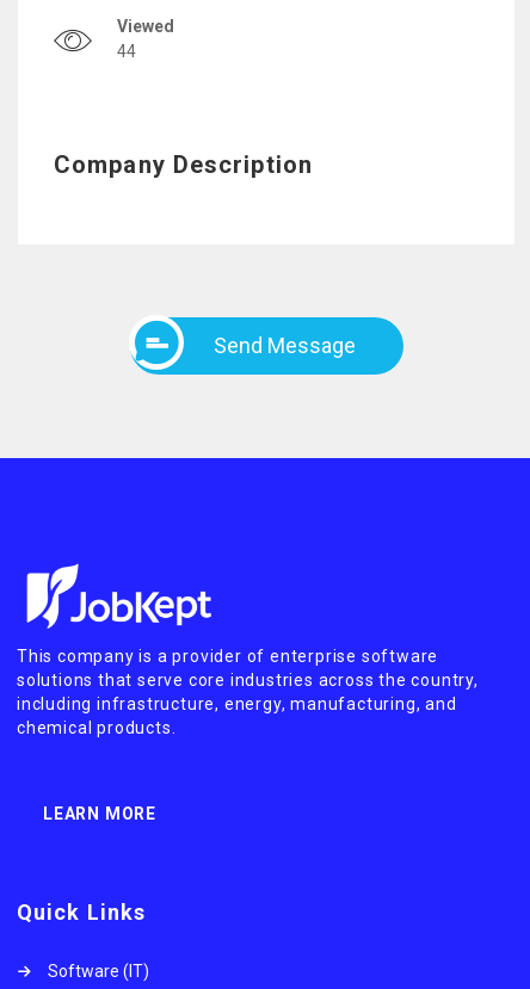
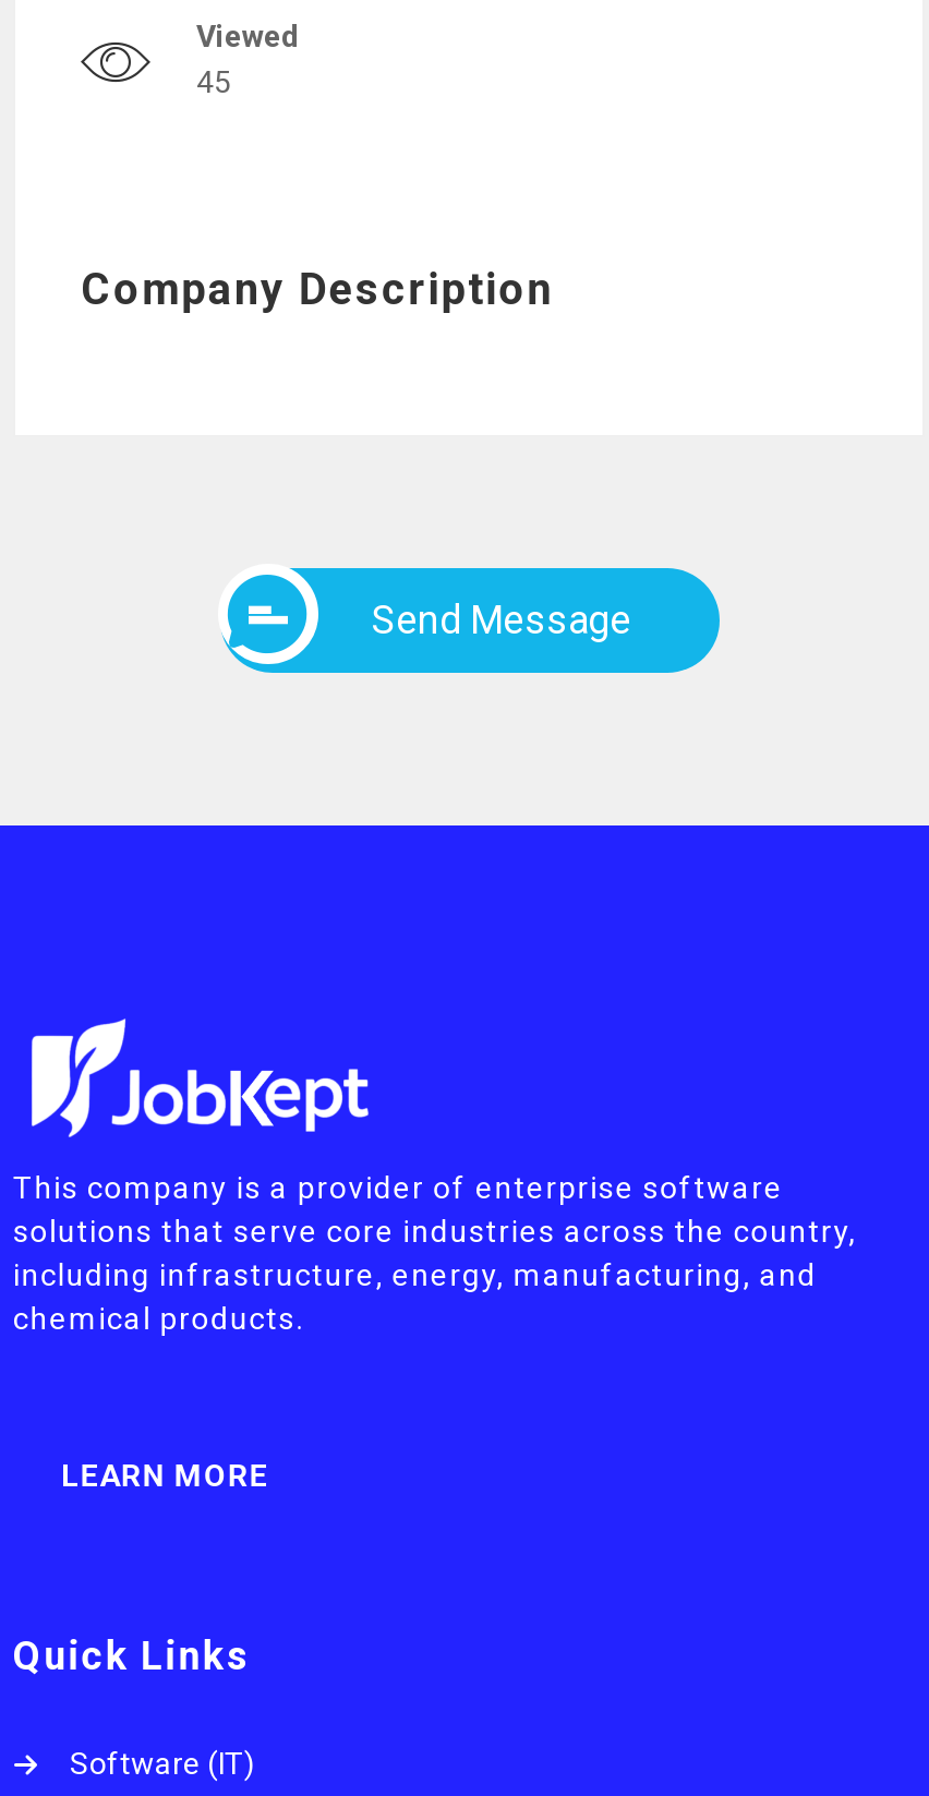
- 44
+ 45
